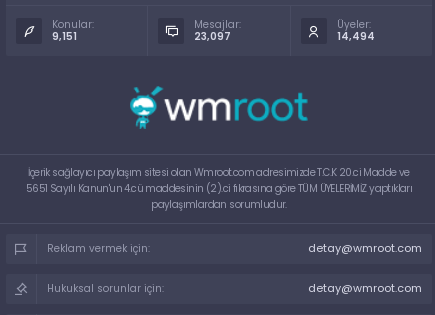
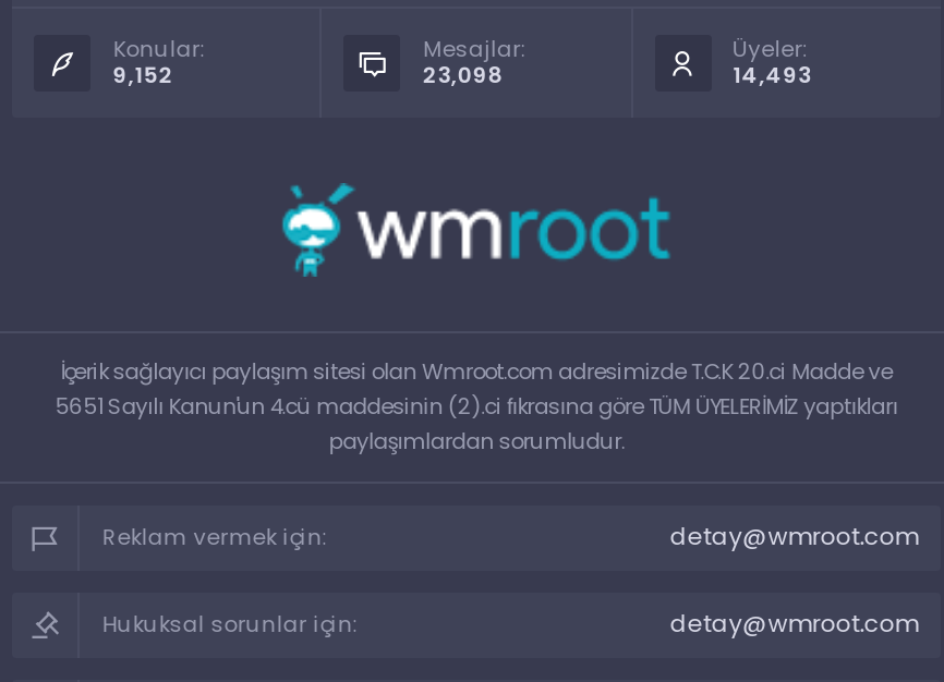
- 9,151
+ 9,152

- 23,097
+ 23,098

- 14,494
+ 14,493
